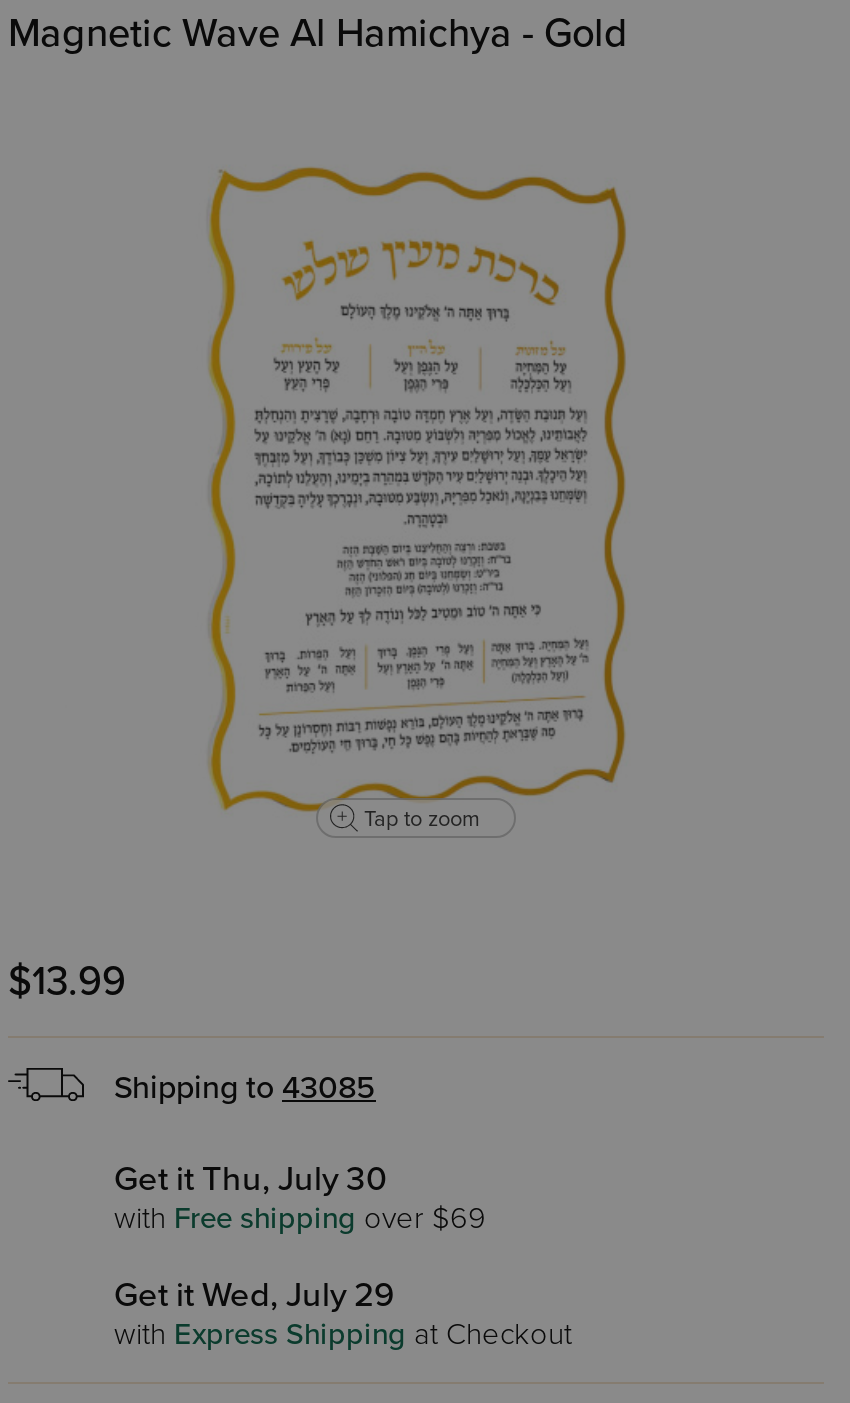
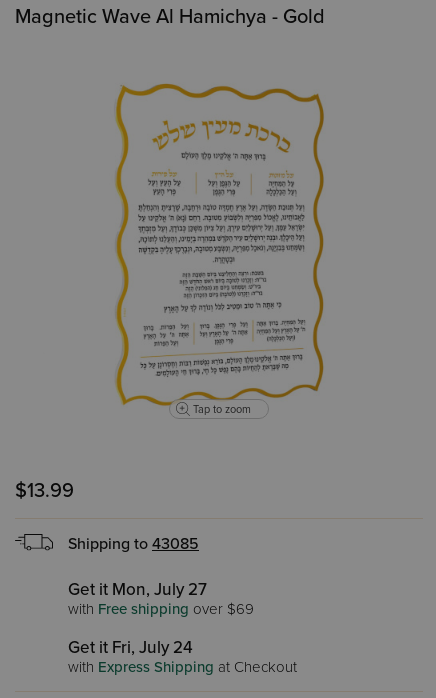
- Get it Thu, July 30
+ Get it Mon, July 27

- Get it Wed, July 29
+ Get it Fri, July 24
